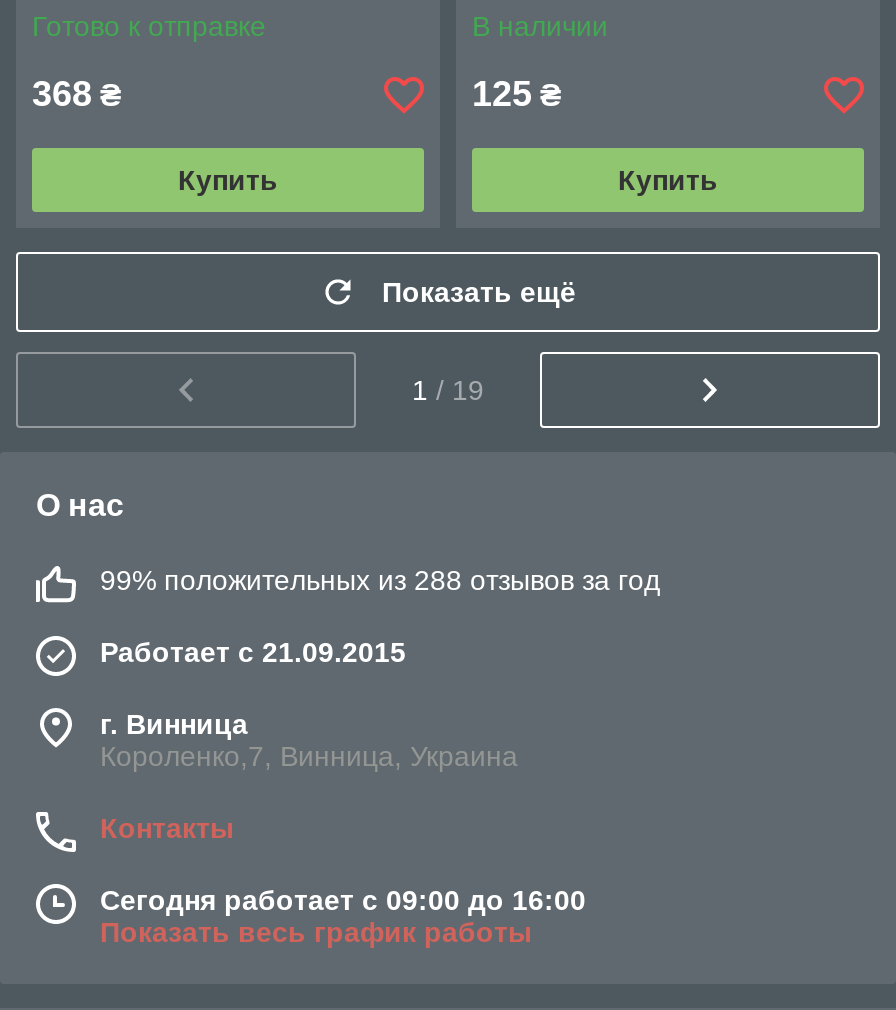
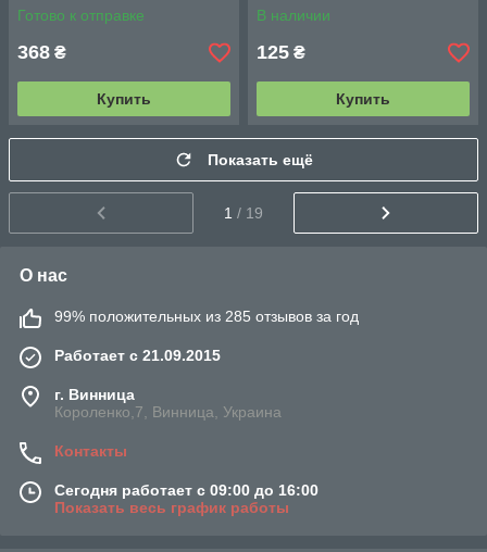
- 99% положительных из 288 отзывов за год
+ 99% положительных из 285 отзывов за год
